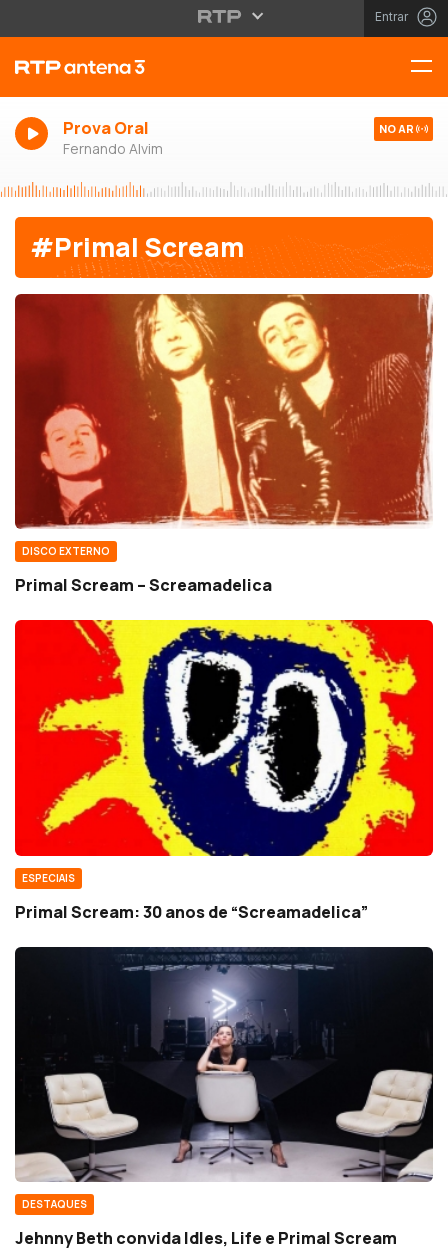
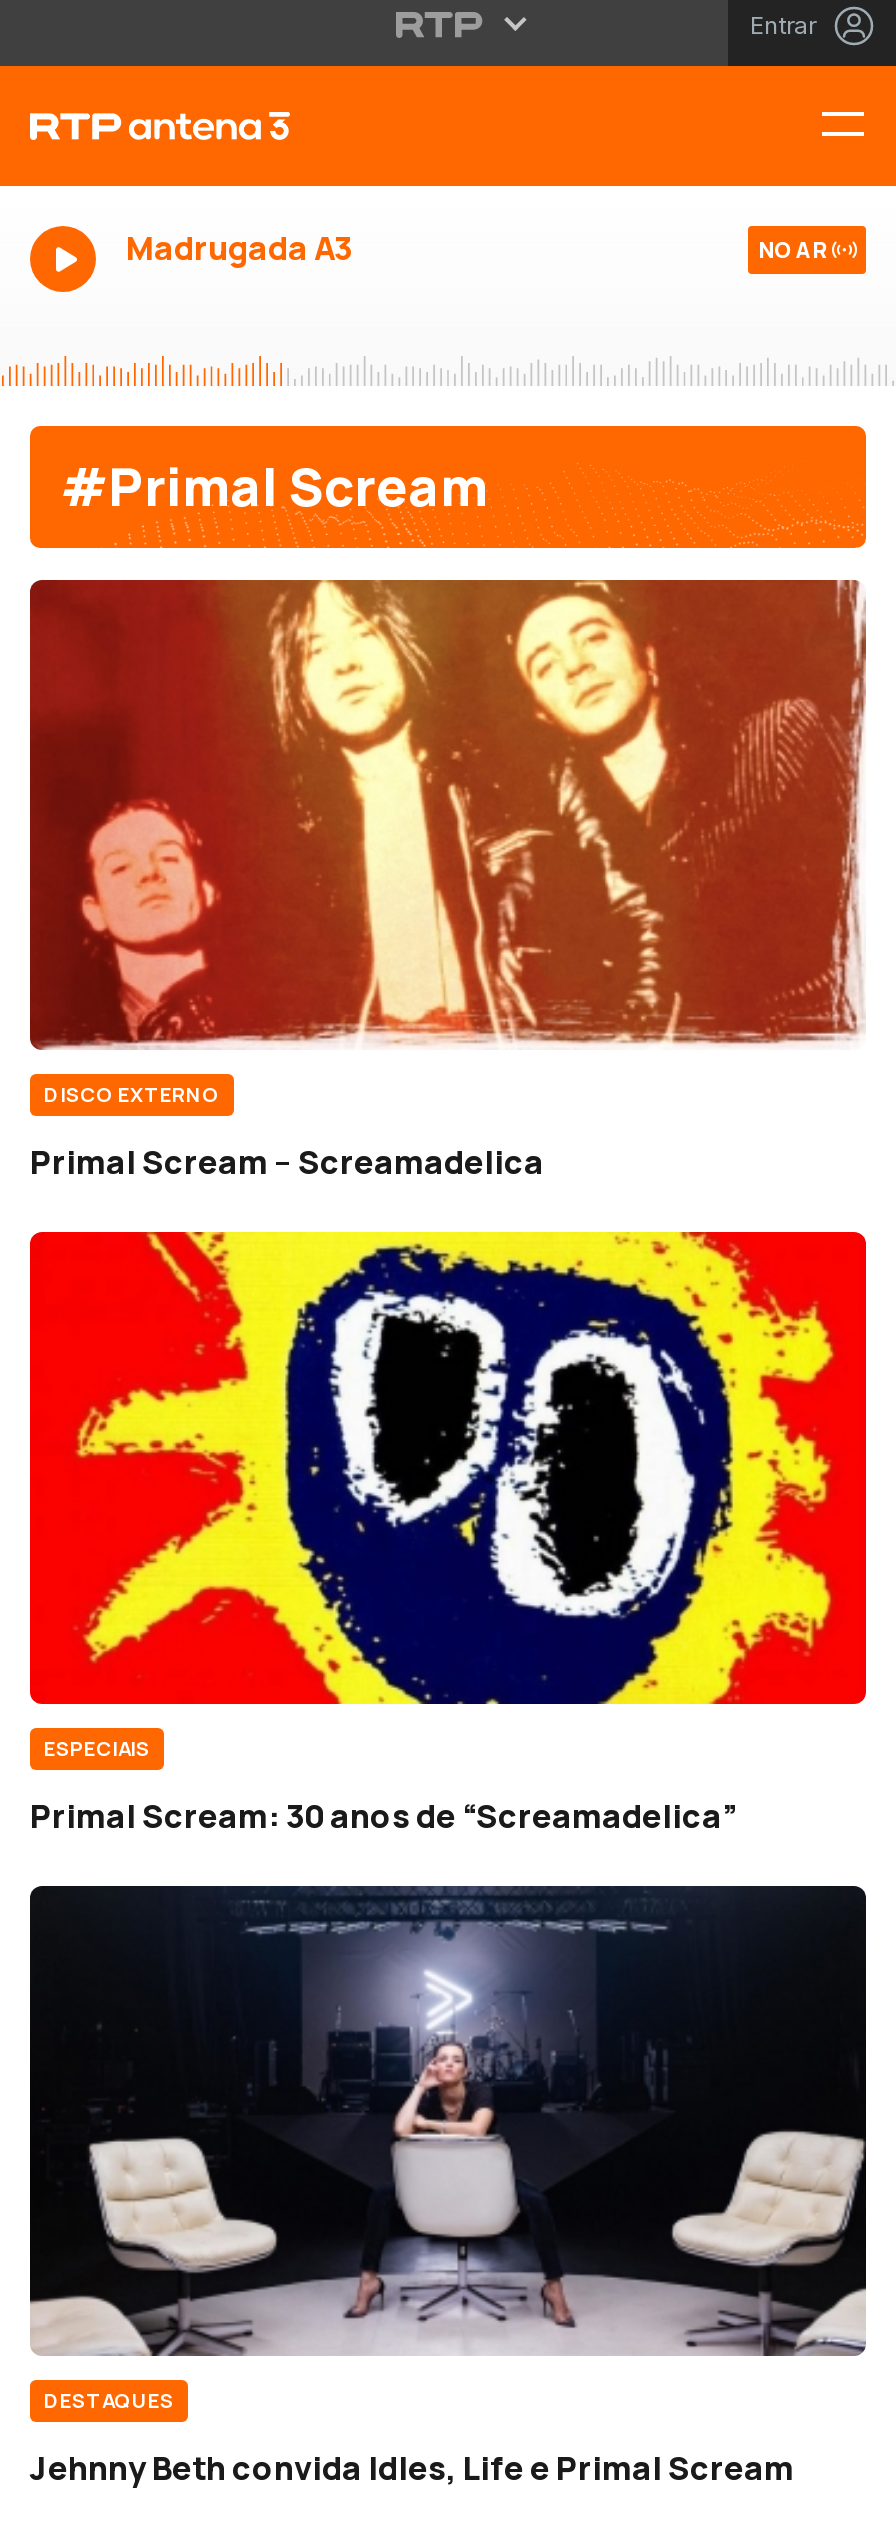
- Prova Oral
- Fernando Alvim
+ Madrugada A3
